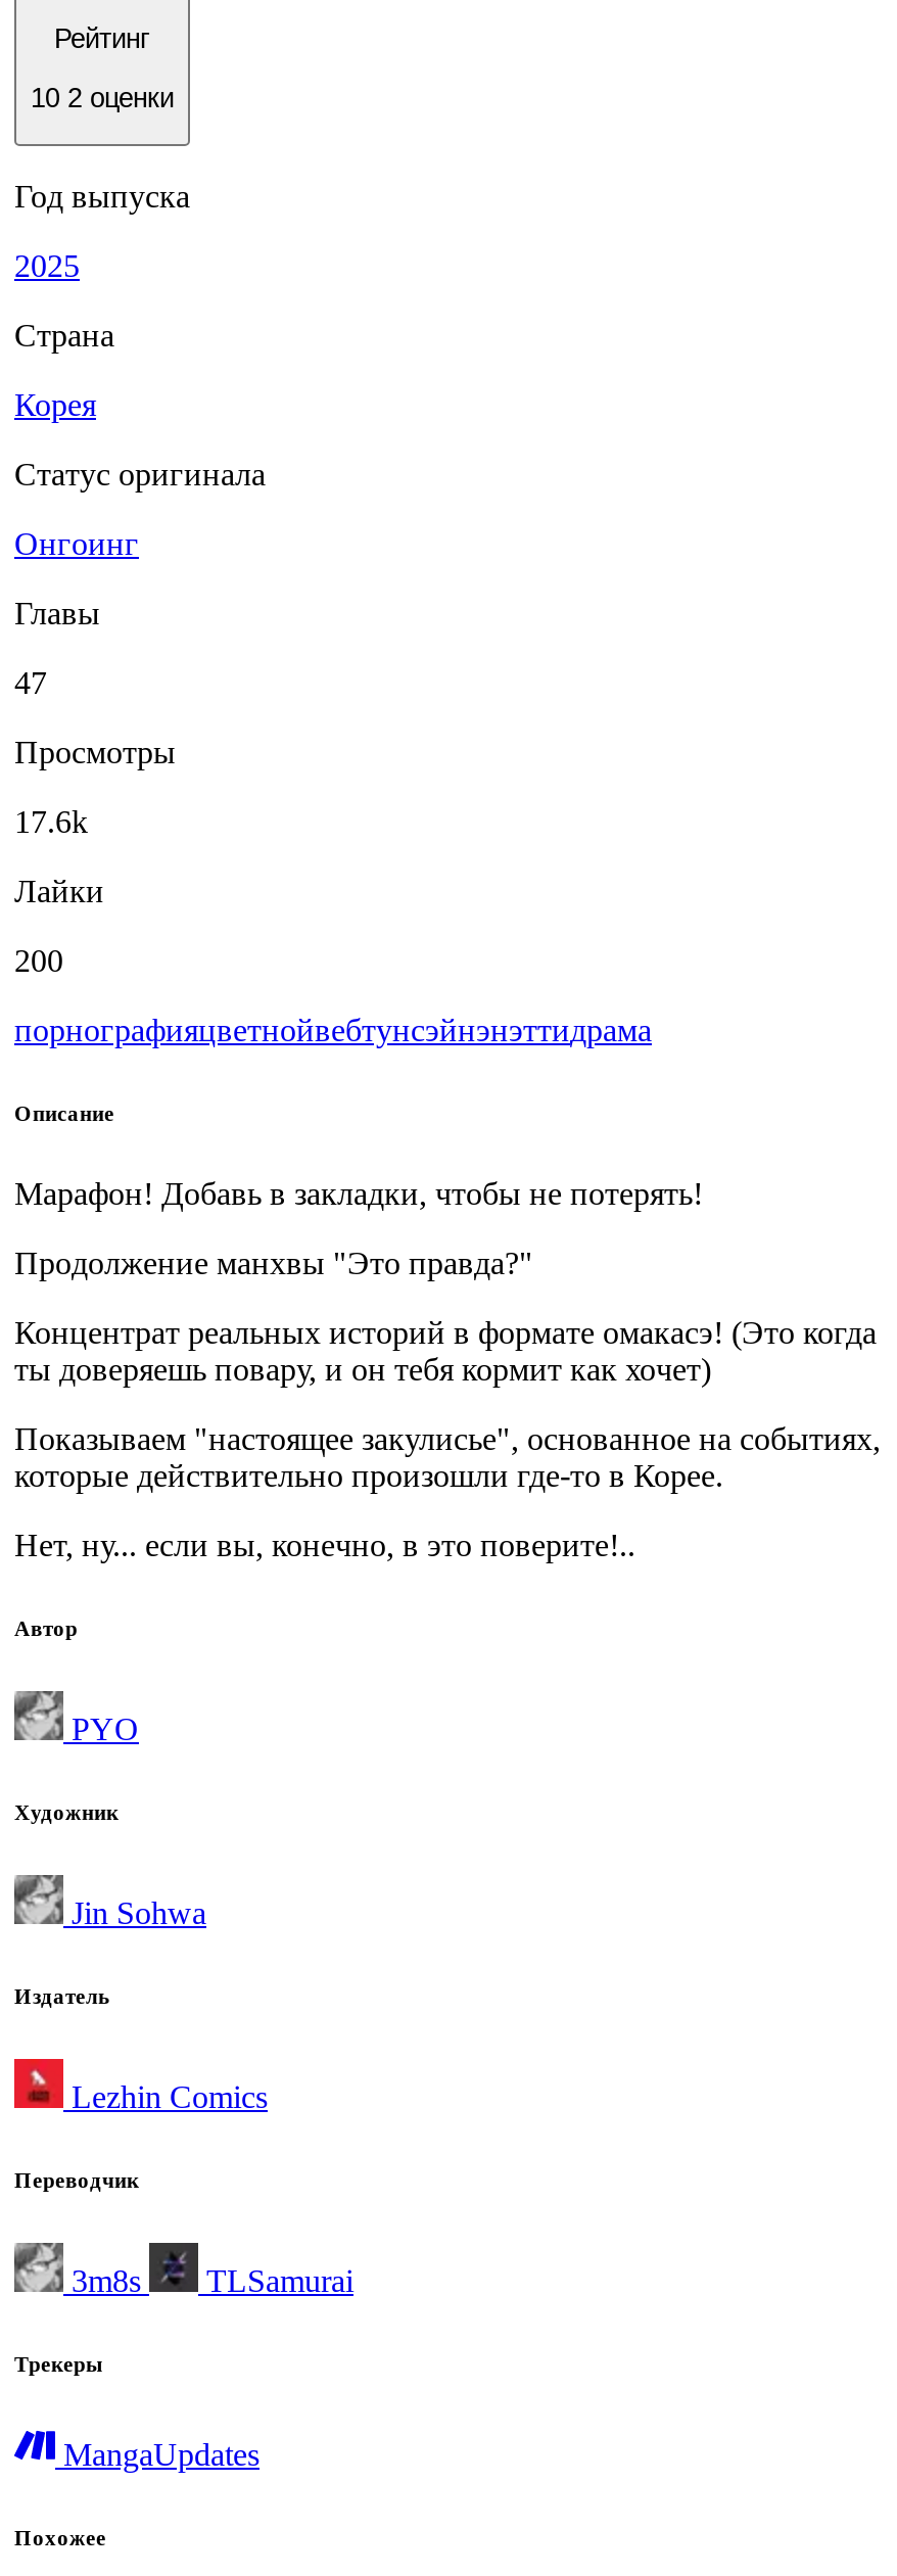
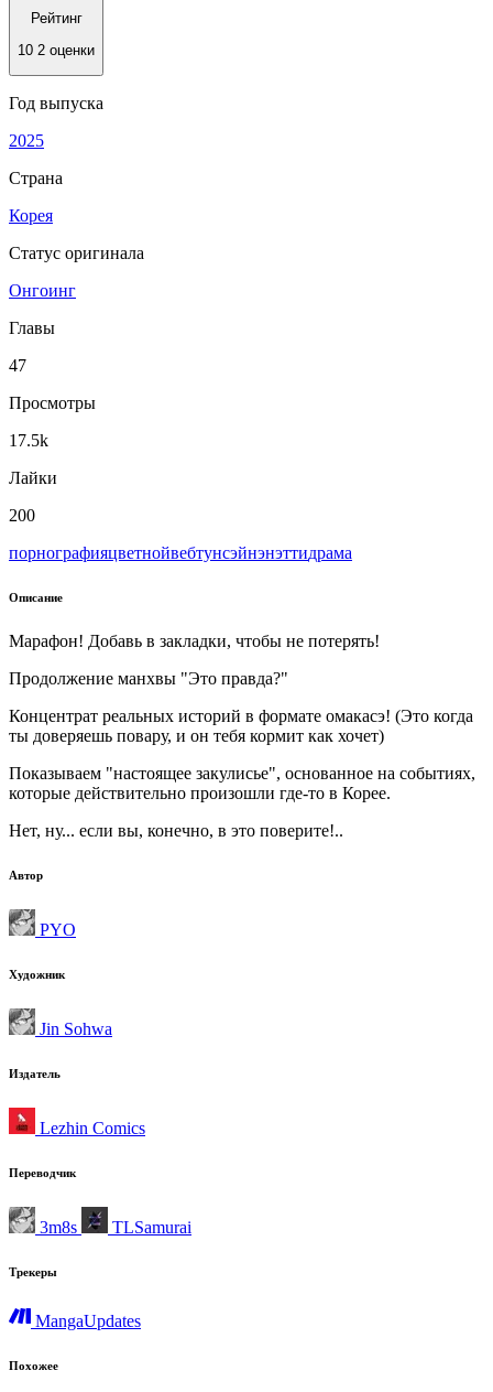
- 17.6k
+ 17.5k
